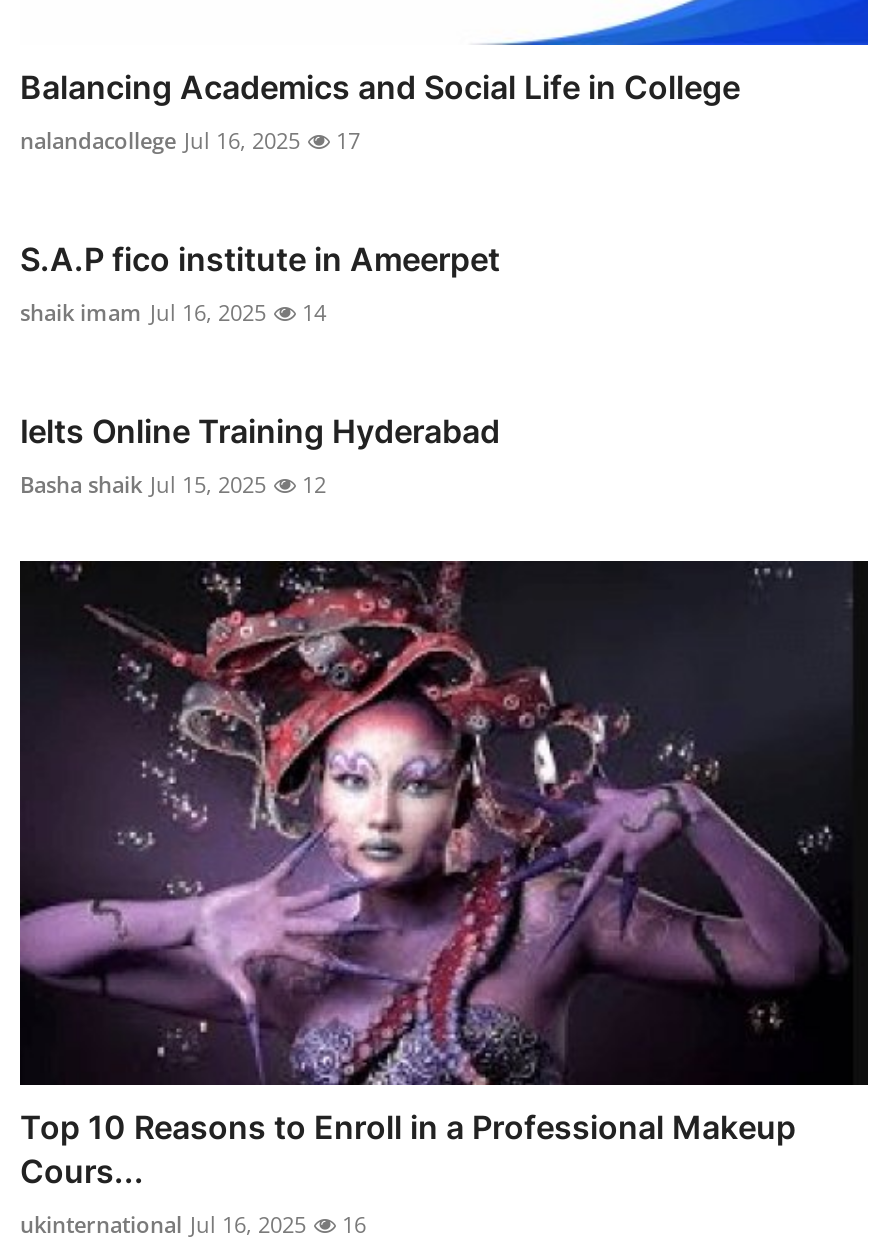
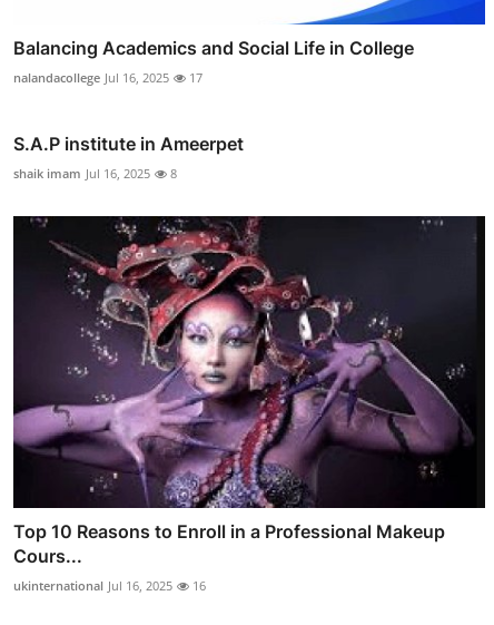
- S.A.P fico institute in Ameerpet
+ S.A.P institute in Ameerpet

- 14
- Ielts Online Training Hyderabad
- Basha shaik Jul 15, 2025
- 12
+ 8
